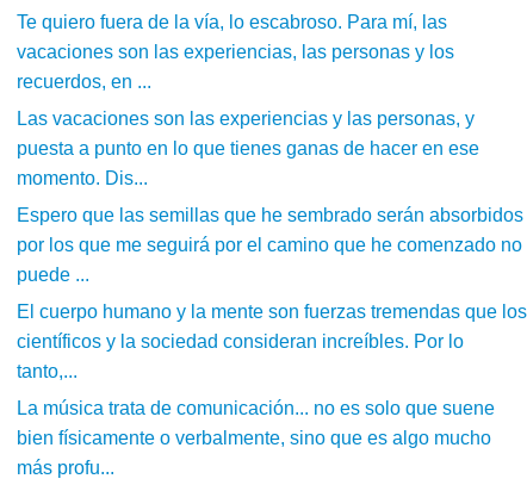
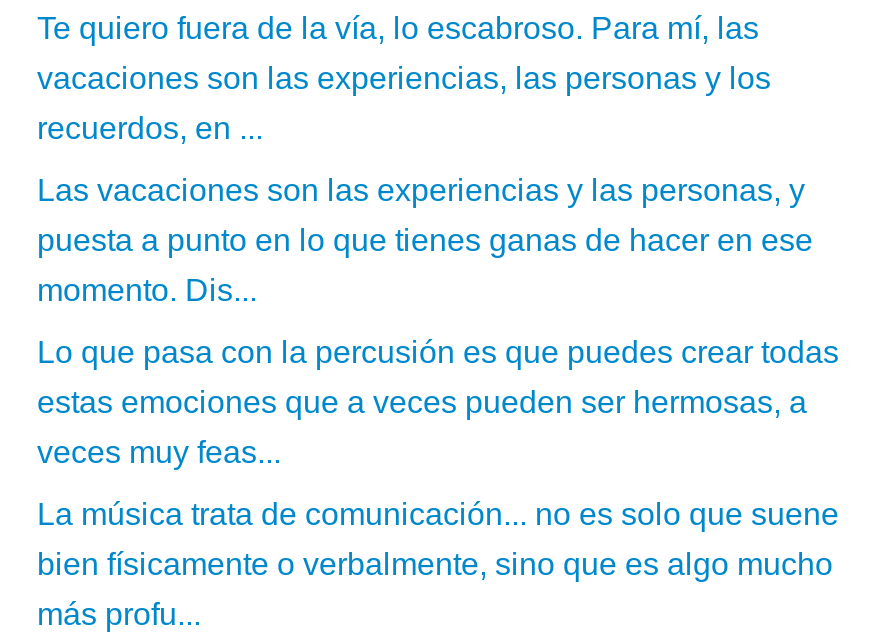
- Espero que las semillas que he sembrado serán absorbidos
- por los que me seguirá por el camino que he comenzado no
- puede ...
- El cuerpo humano y la mente son fuerzas tremendas que los
- científicos y la sociedad consideran increíbles. Por lo
- tanto,...
+ Lo que pasa con la percusión es que puedes crear todas
+ estas emociones que a veces pueden ser hermosas, a
+ veces muy feas...
